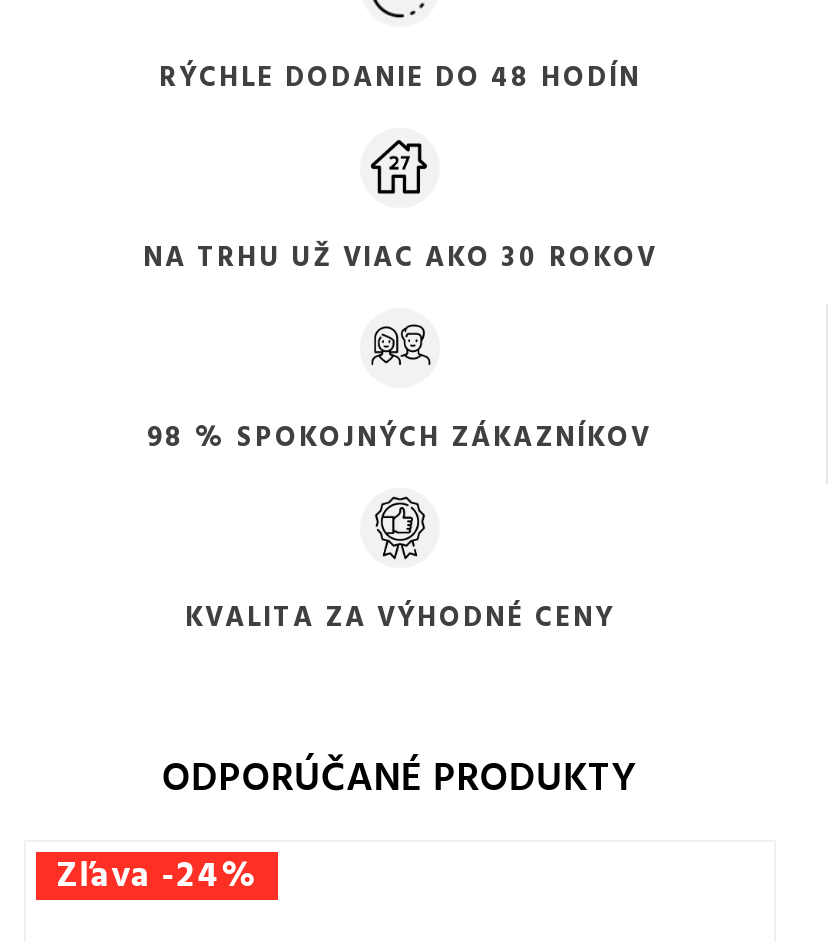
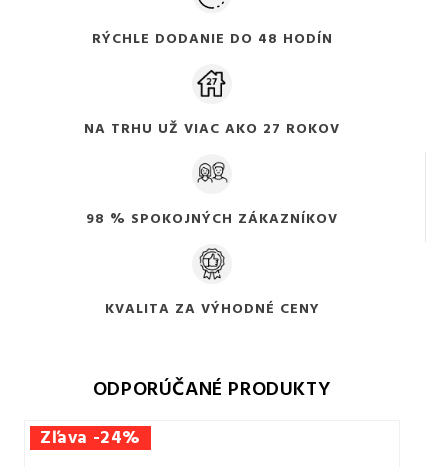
- NA TRHU UŽ VIAC AKO 30 ROKOV
+ NA TRHU UŽ VIAC AKO 27 ROKOV
